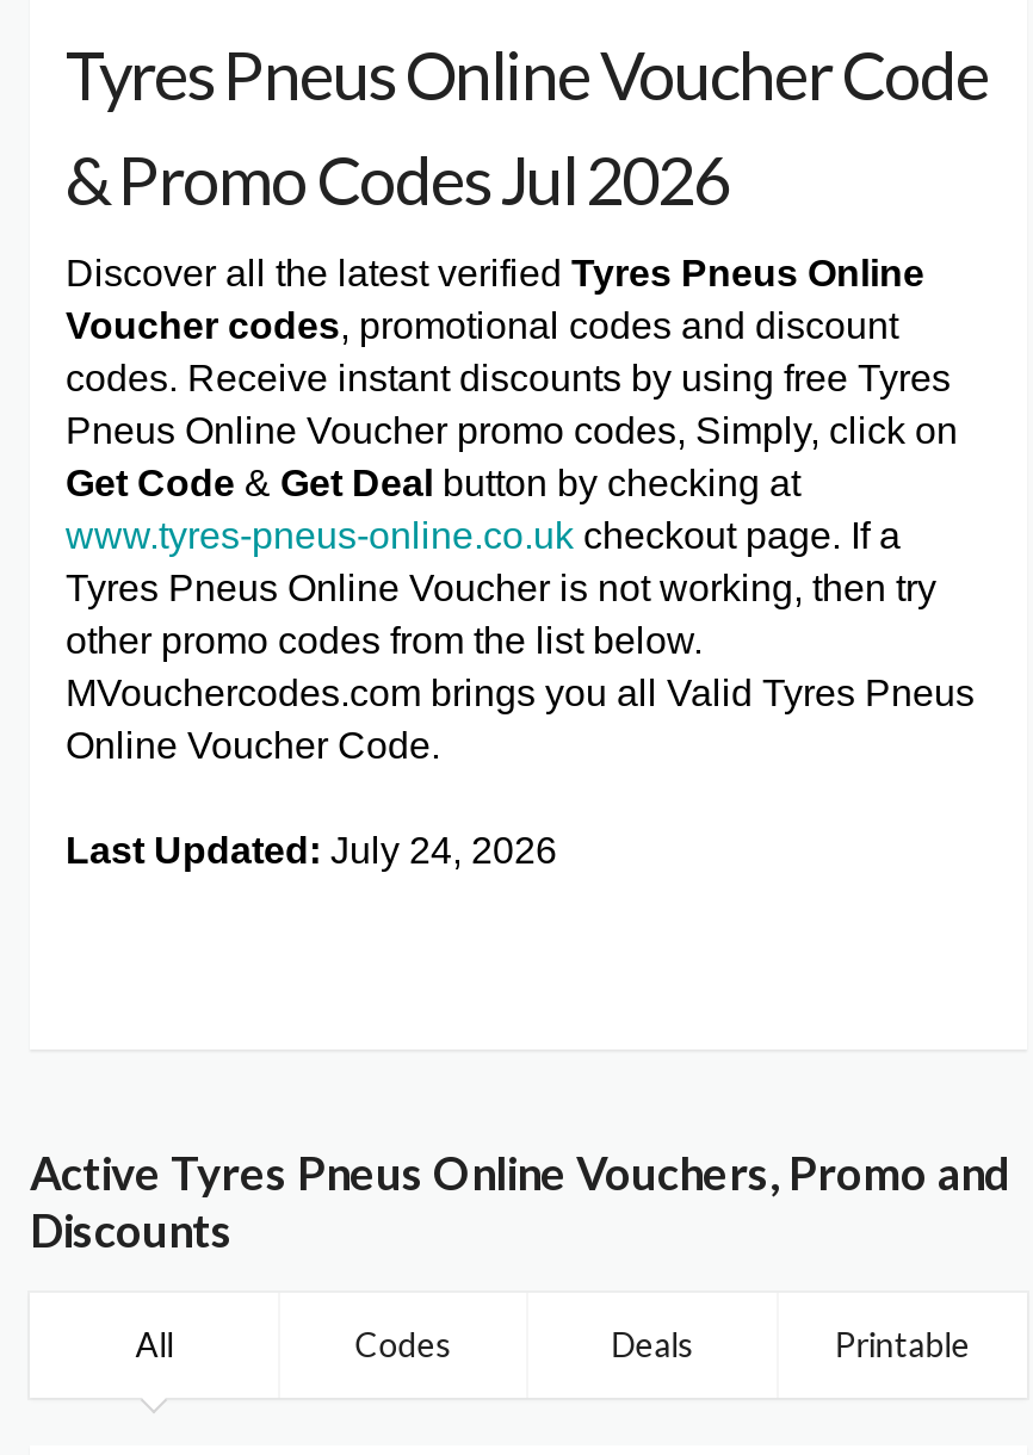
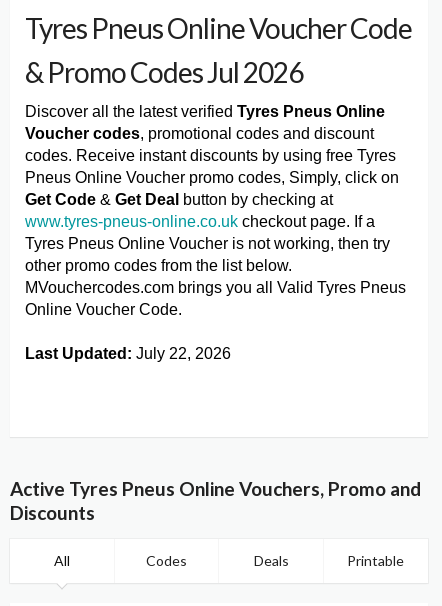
- Last Updated: July 24, 2026
+ Last Updated: July 22, 2026
